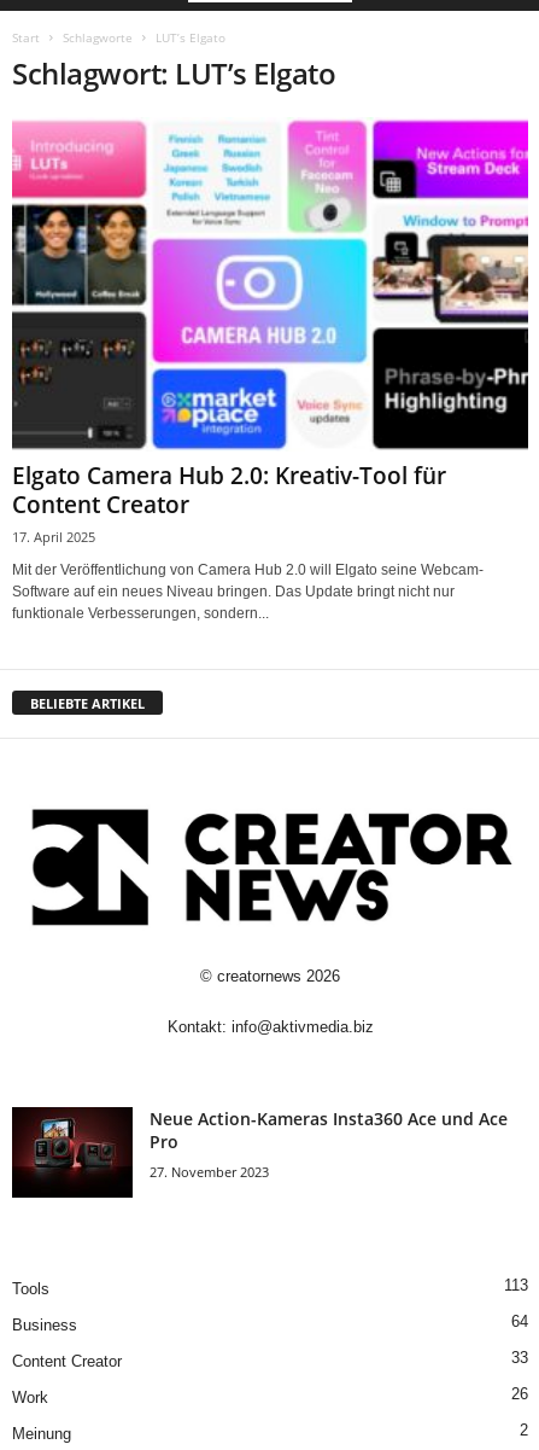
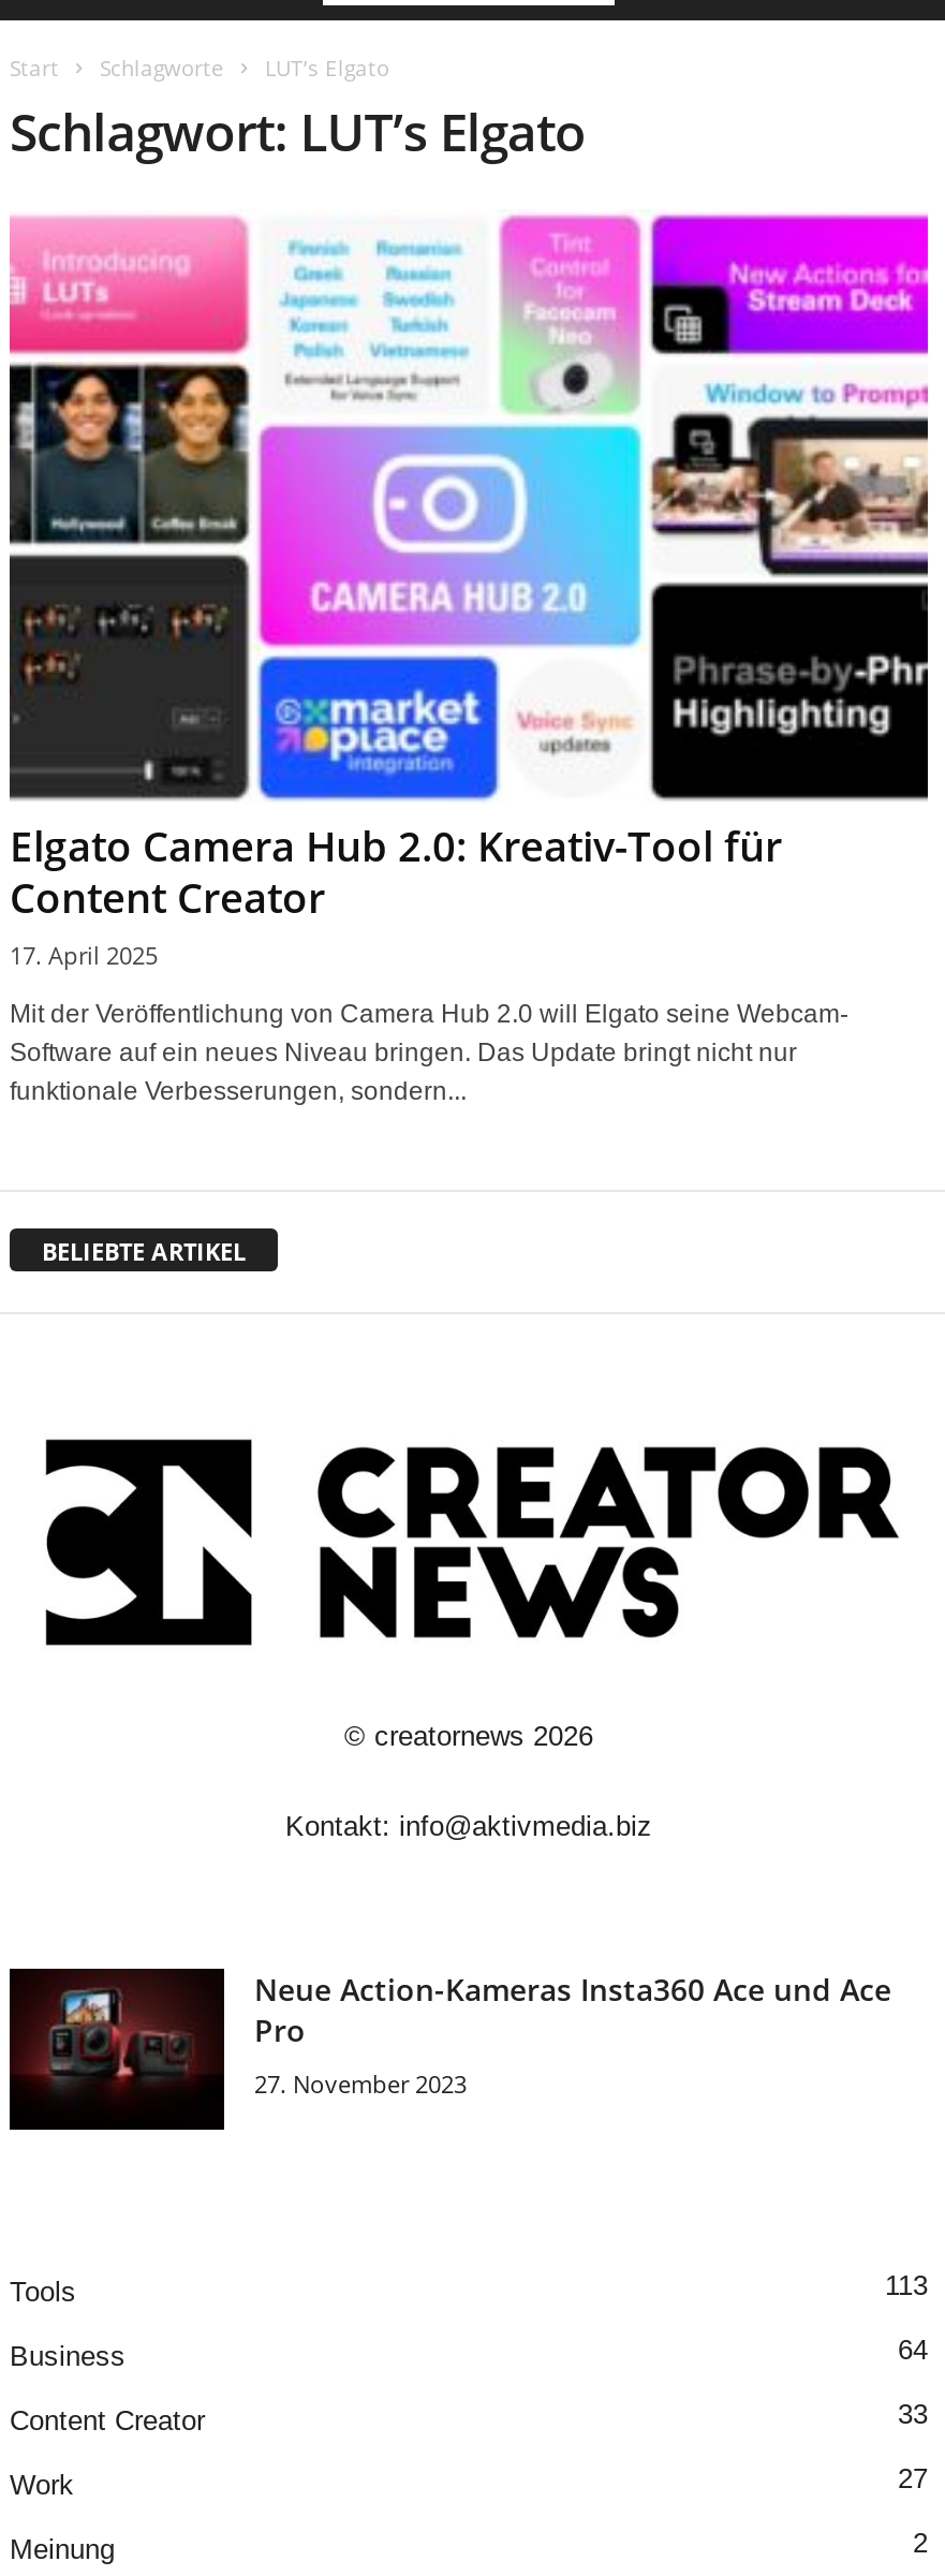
- 26
+ 27
